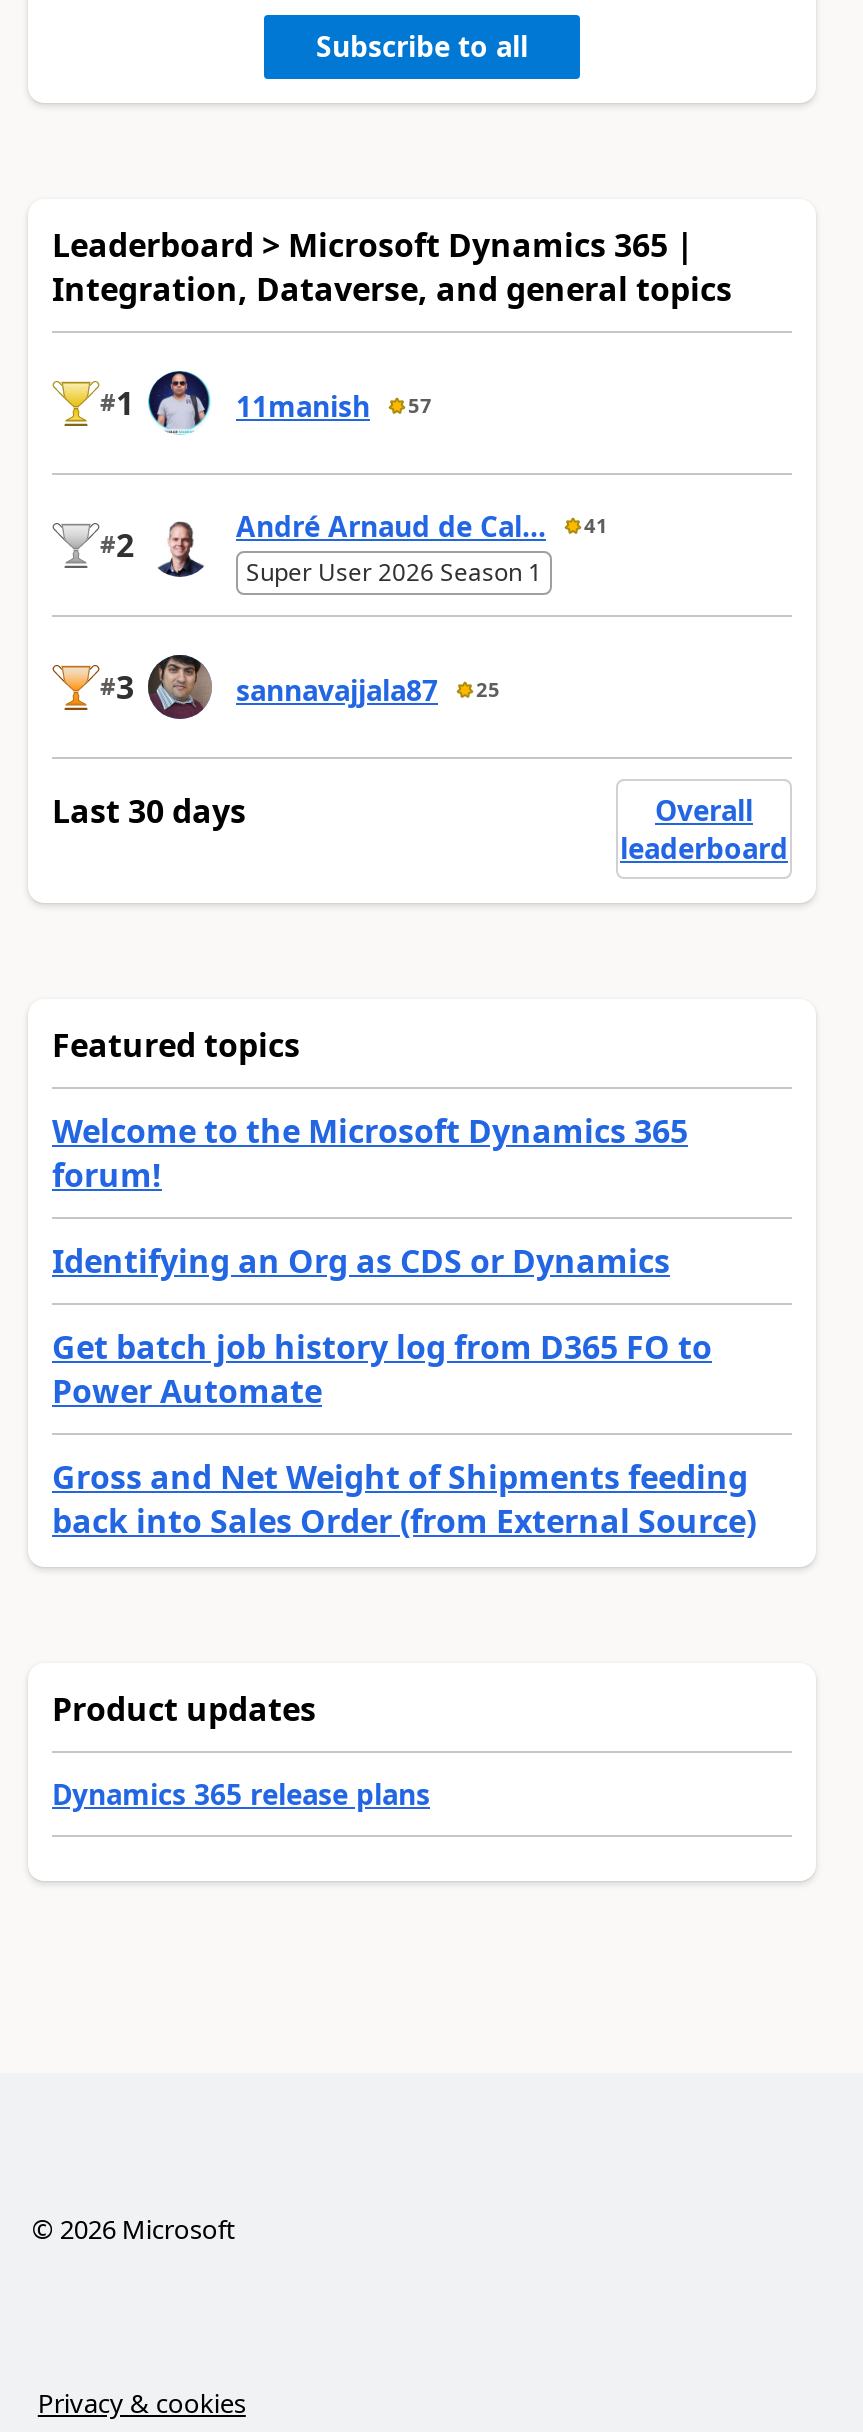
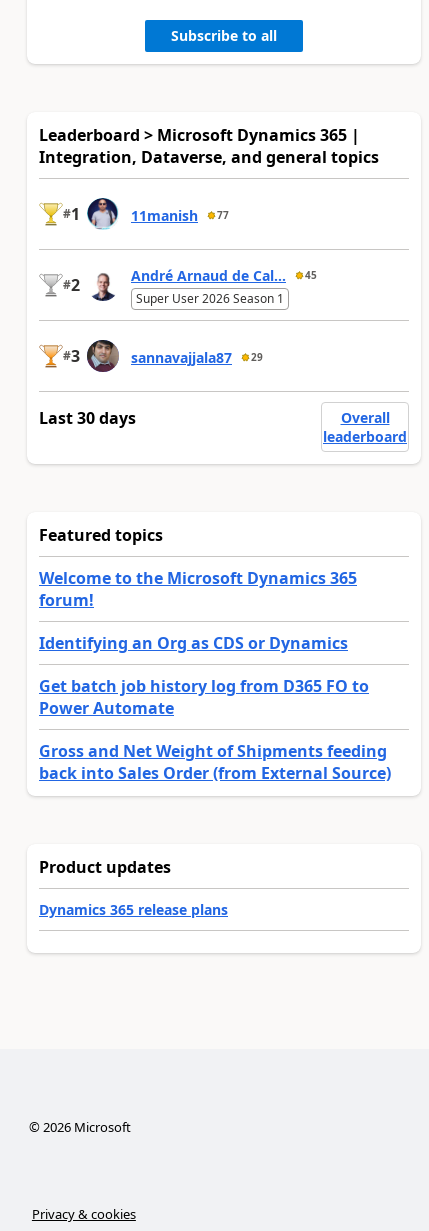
- 11manish 57
+ 11manish 77

- André Arnaud de Cal... 41
+ André Arnaud de Cal... 45

- sannavajjala87 25
+ sannavajjala87 29
